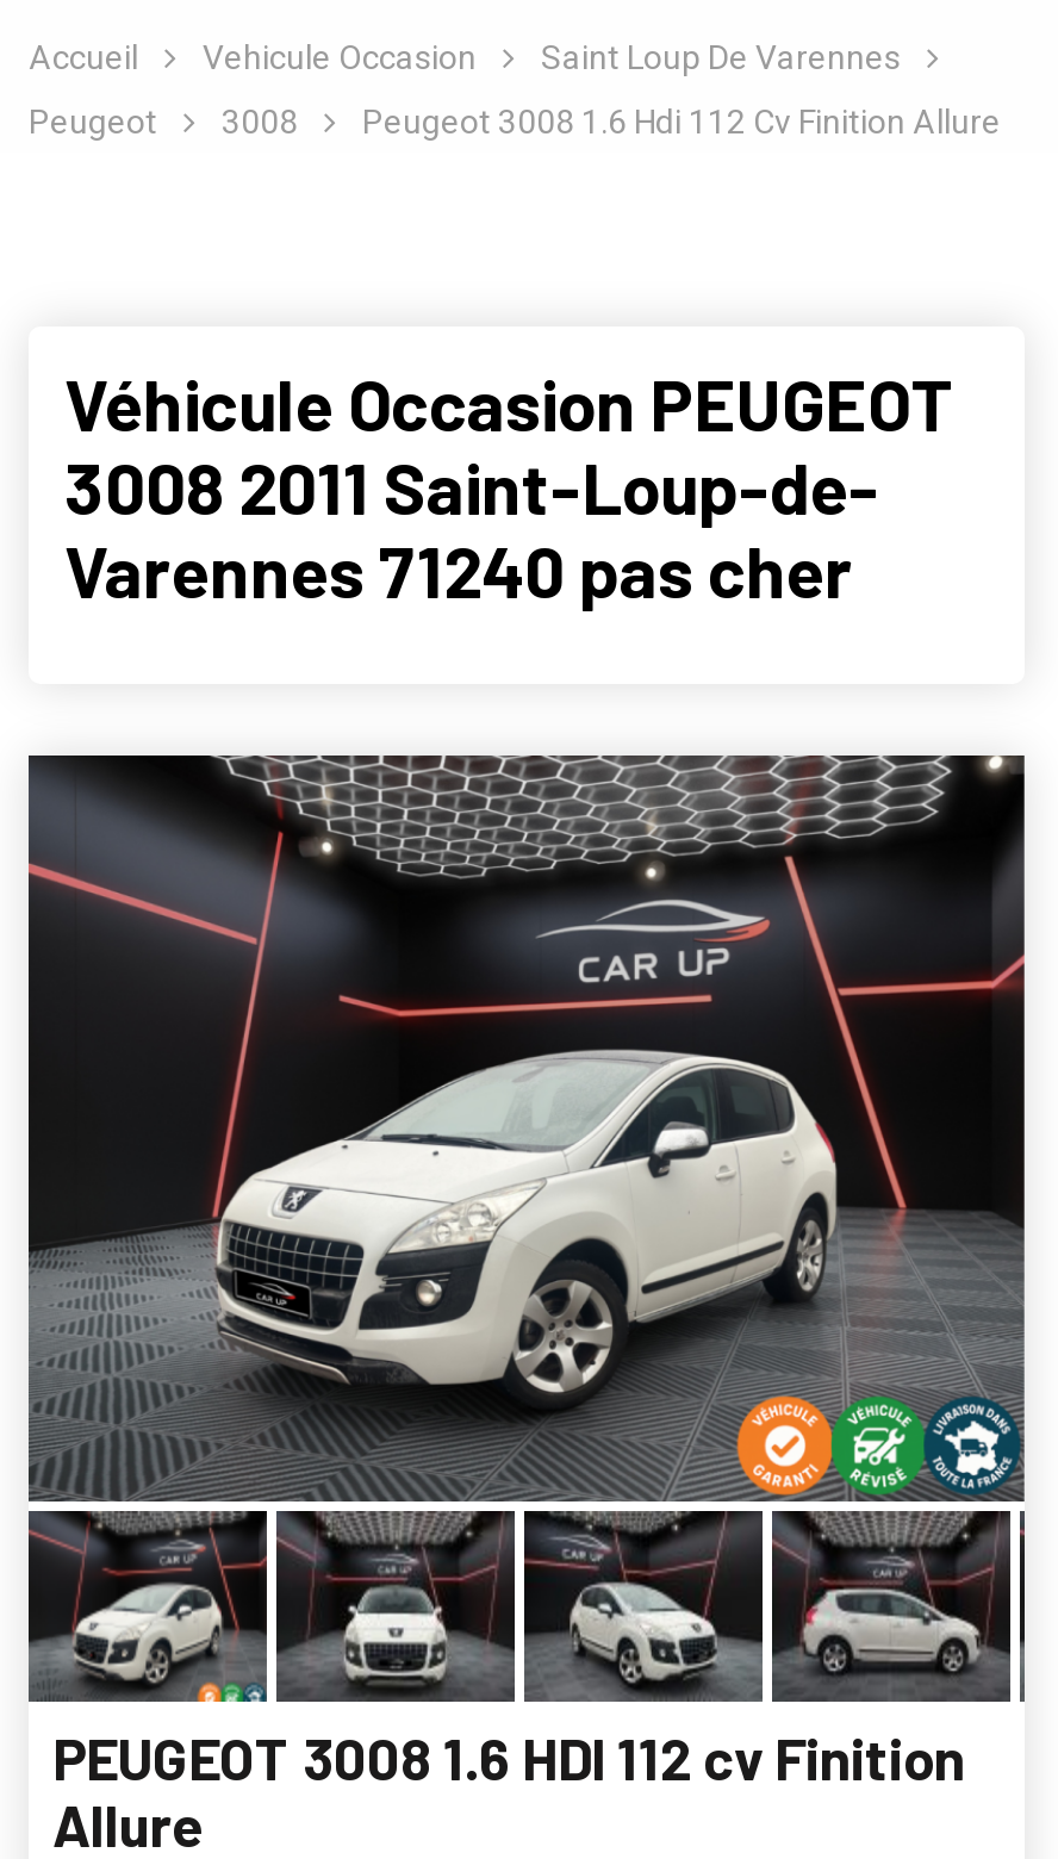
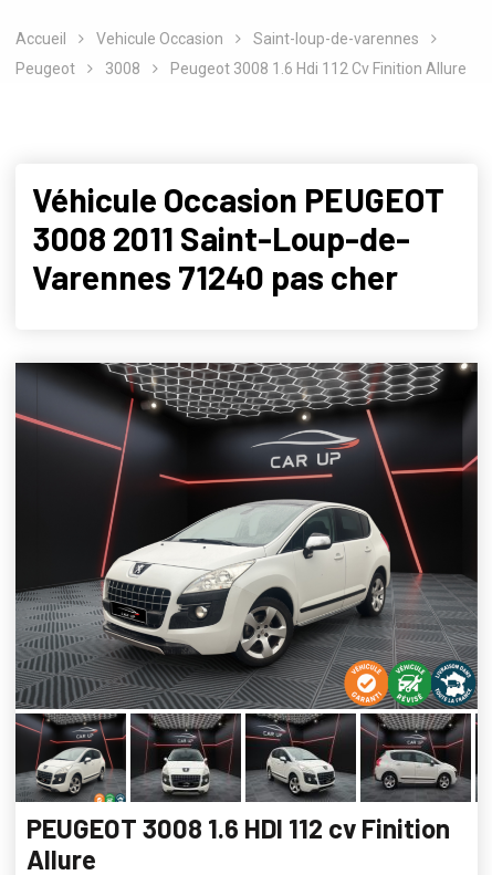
- Saint Loup De Varennes
+ Saint-loup-de-varennes
